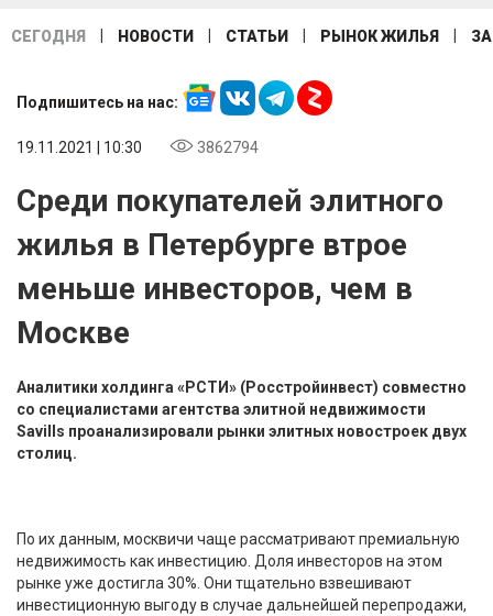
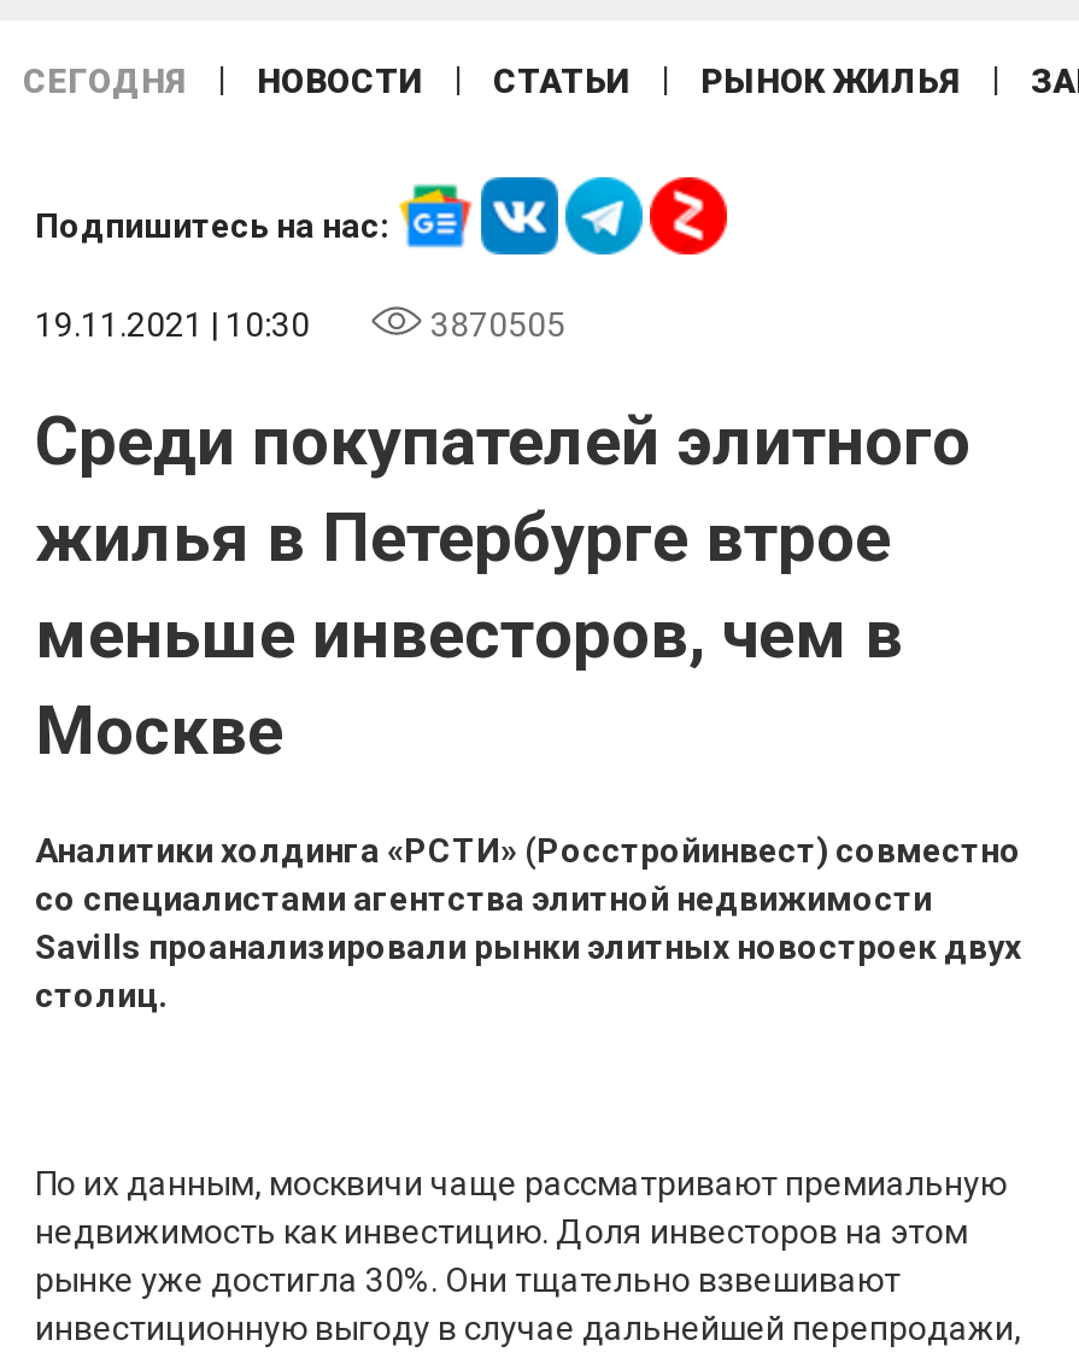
- 3862794
+ 3870505
